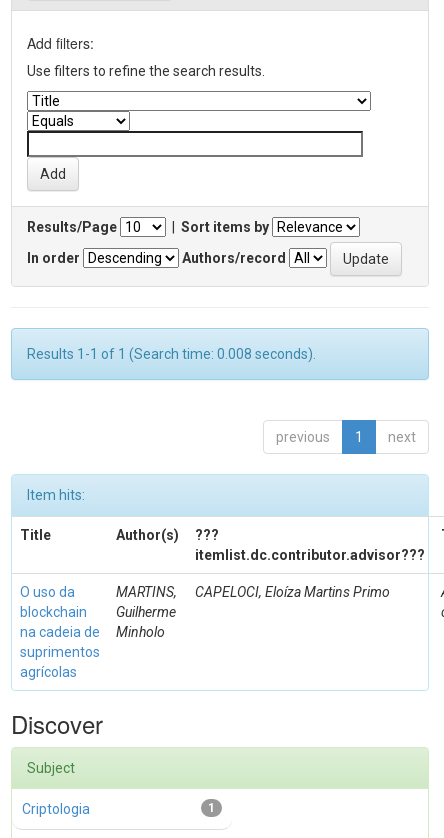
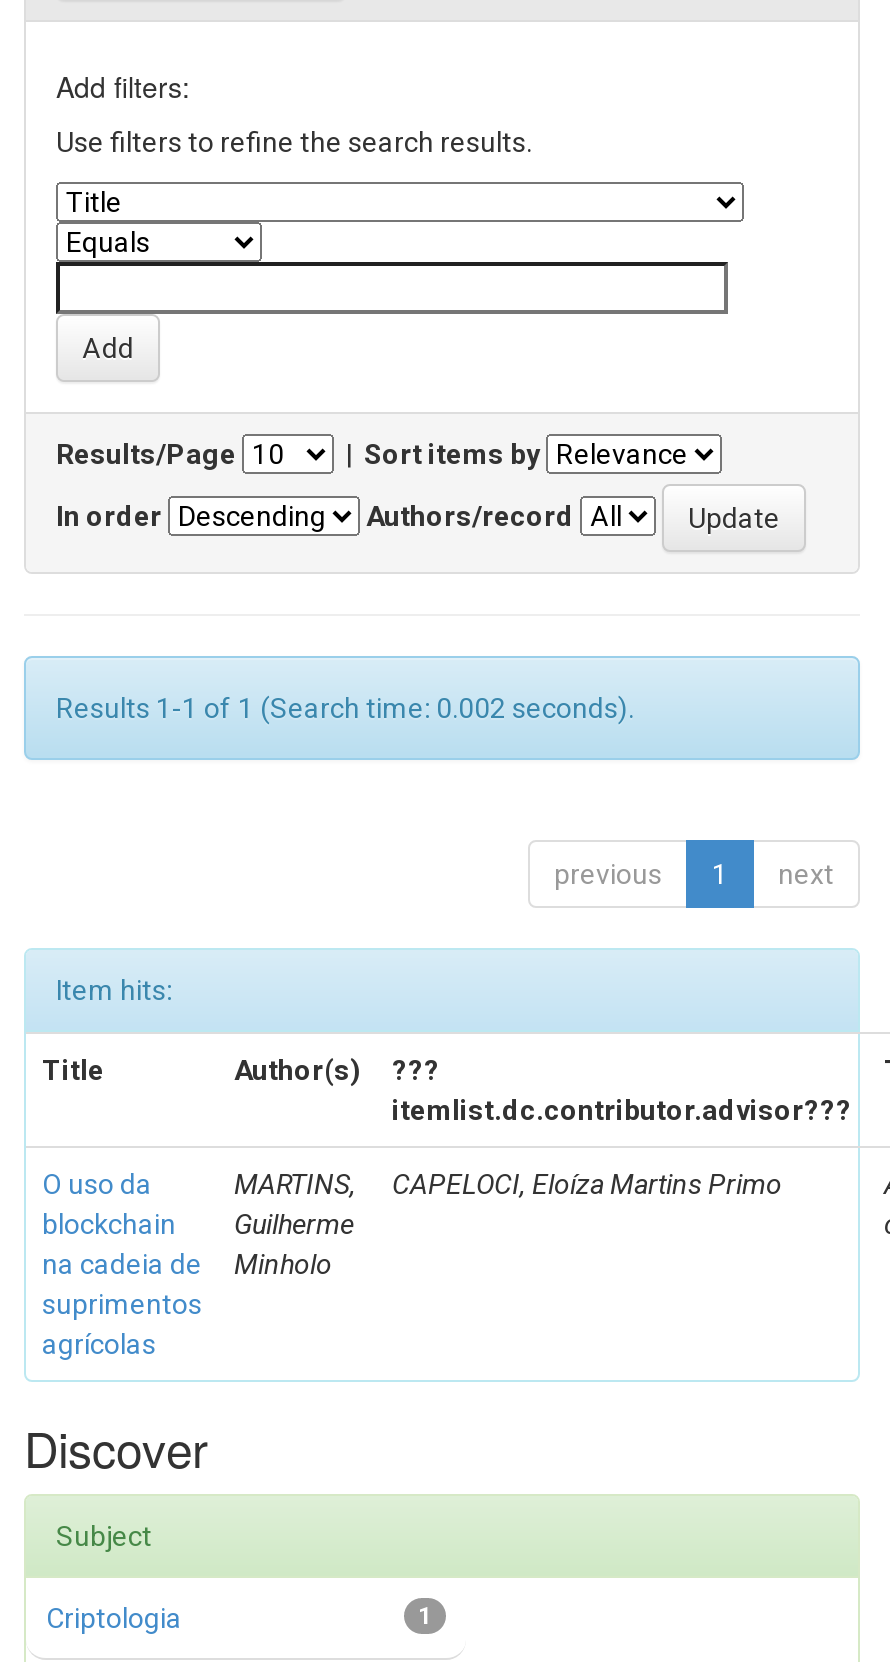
- Results 1-1 of 1 (Search time: 0.008 seconds).
+ Results 1-1 of 1 (Search time: 0.002 seconds).
